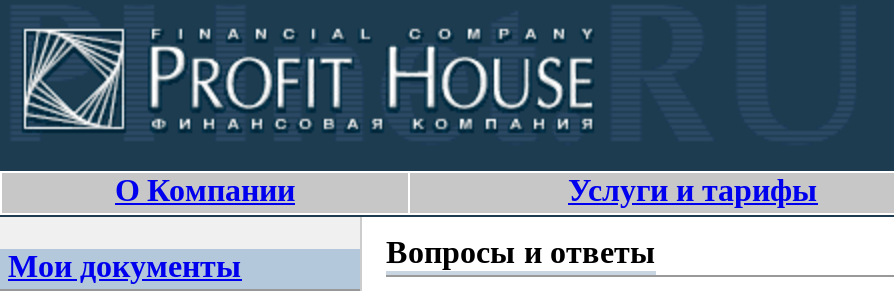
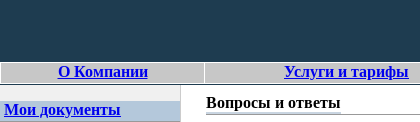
- [image]

- [image]
